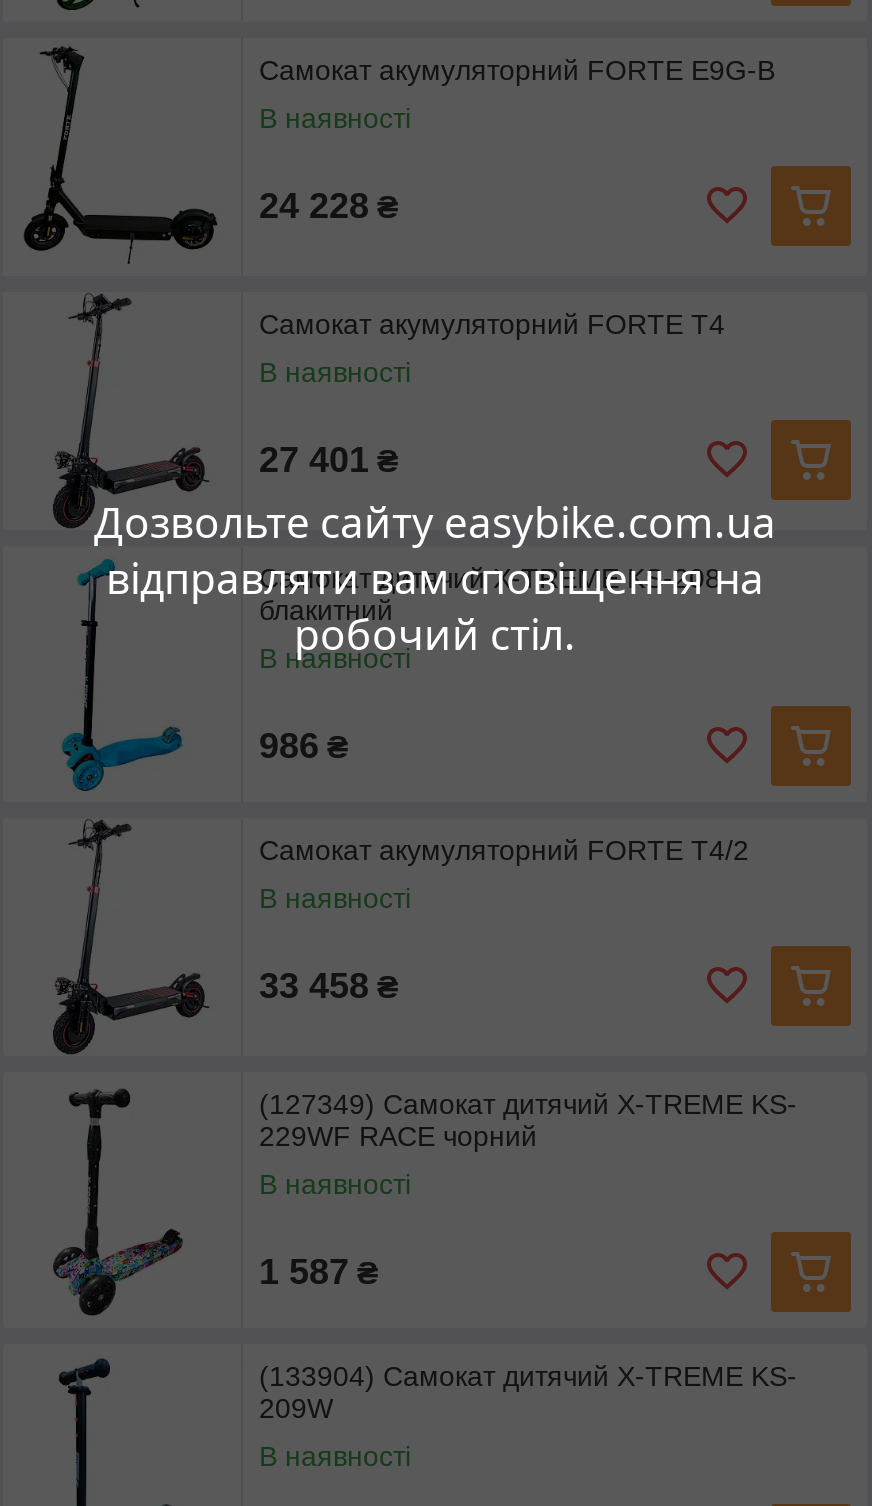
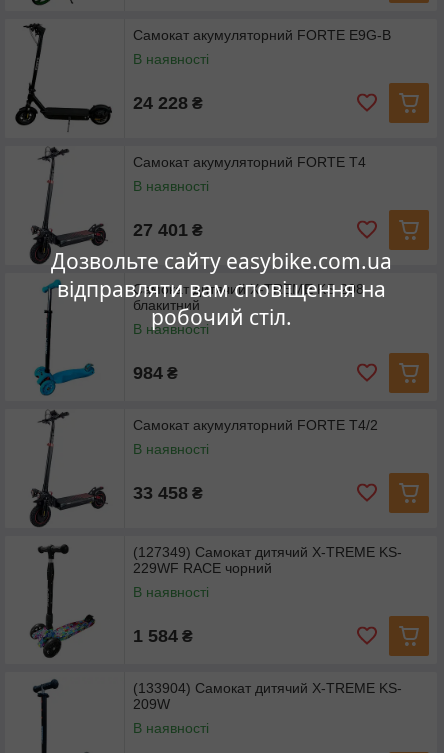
- 986 ₴
+ 984 ₴

- 1 587 ₴
+ 1 584 ₴
